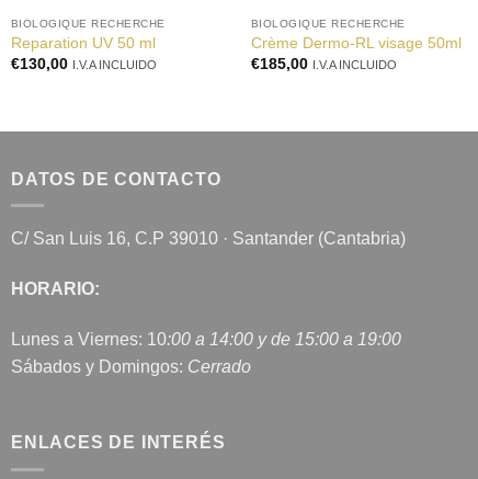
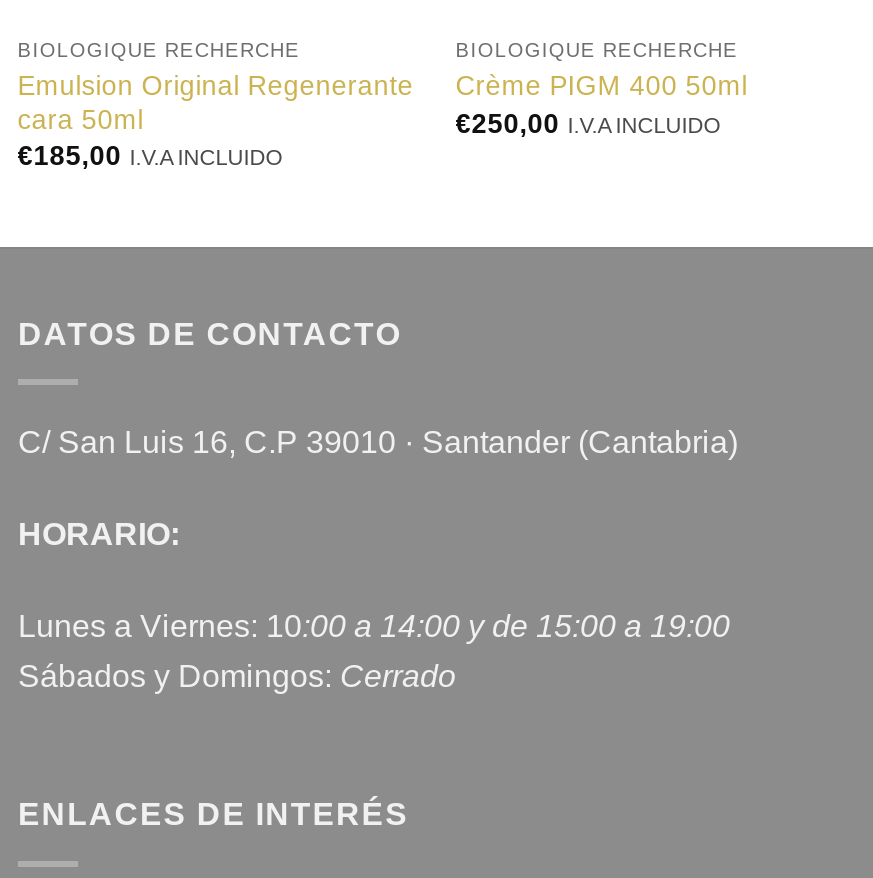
- Reparation UV 50 ml
- €130,00 I.V.A INCLUIDO
+ Emulsion Original Regenerante
+ cara 50ml
+ €185,00 I.V.A INCLUIDO

- Crème Dermo-RL visage 50ml
+ Crème PIGM 400 50ml

- €185,00 I.V.A INCLUIDO
+ €250,00 I.V.A INCLUIDO
